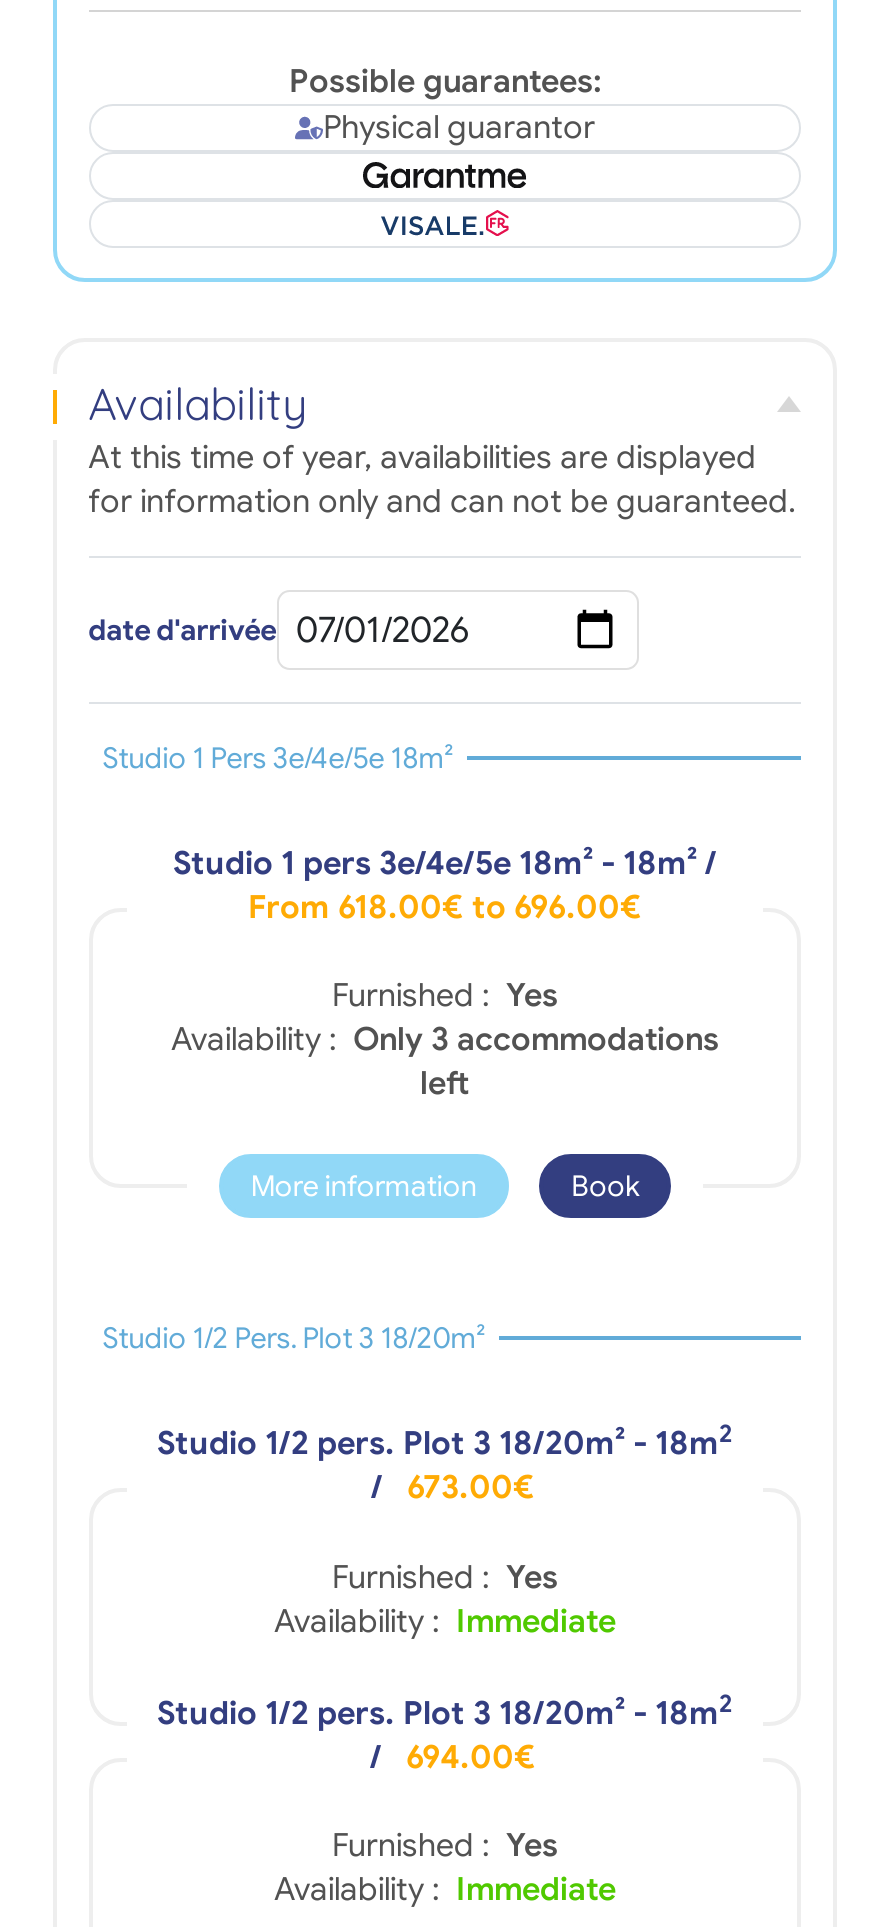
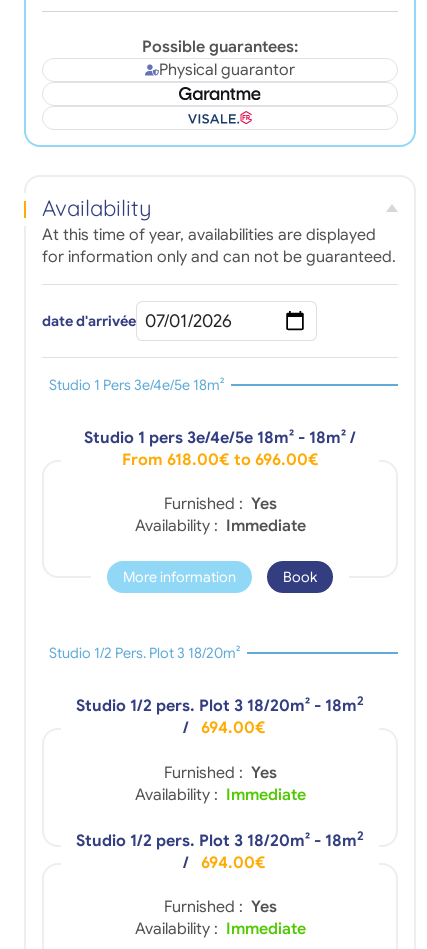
- Availability : Only 3 accommodations
- left
+ Availability : Immediate

- / 673.00€
+ / 694.00€
